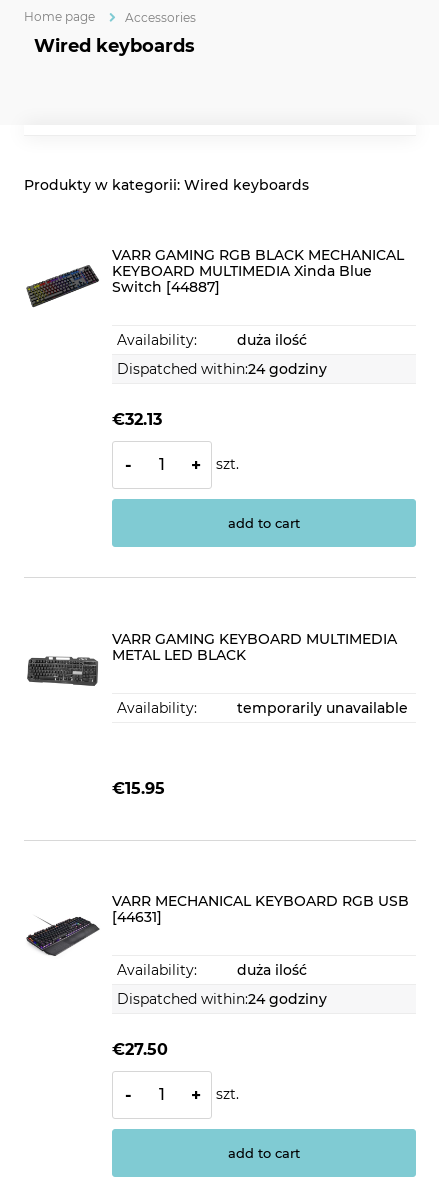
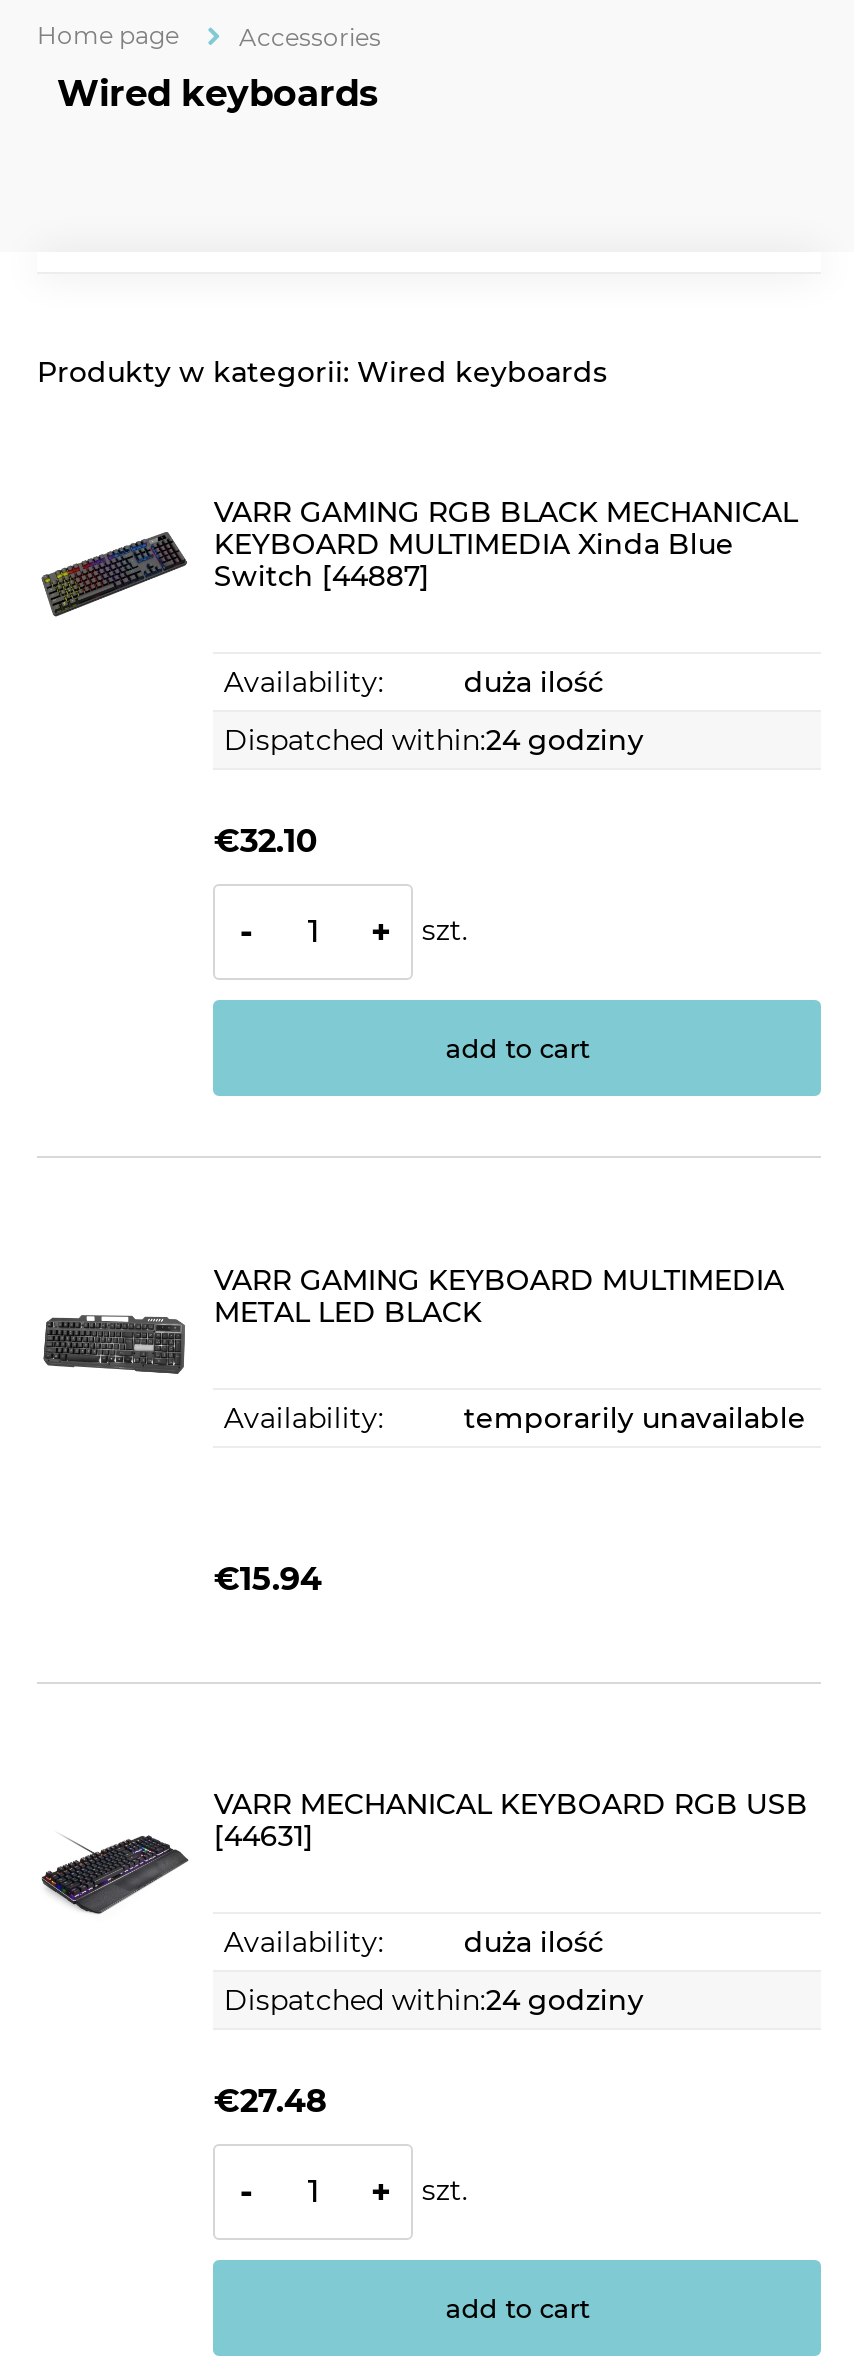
- €32.13
+ €32.10

- €15.95
+ €15.94

- €27.50
+ €27.48
